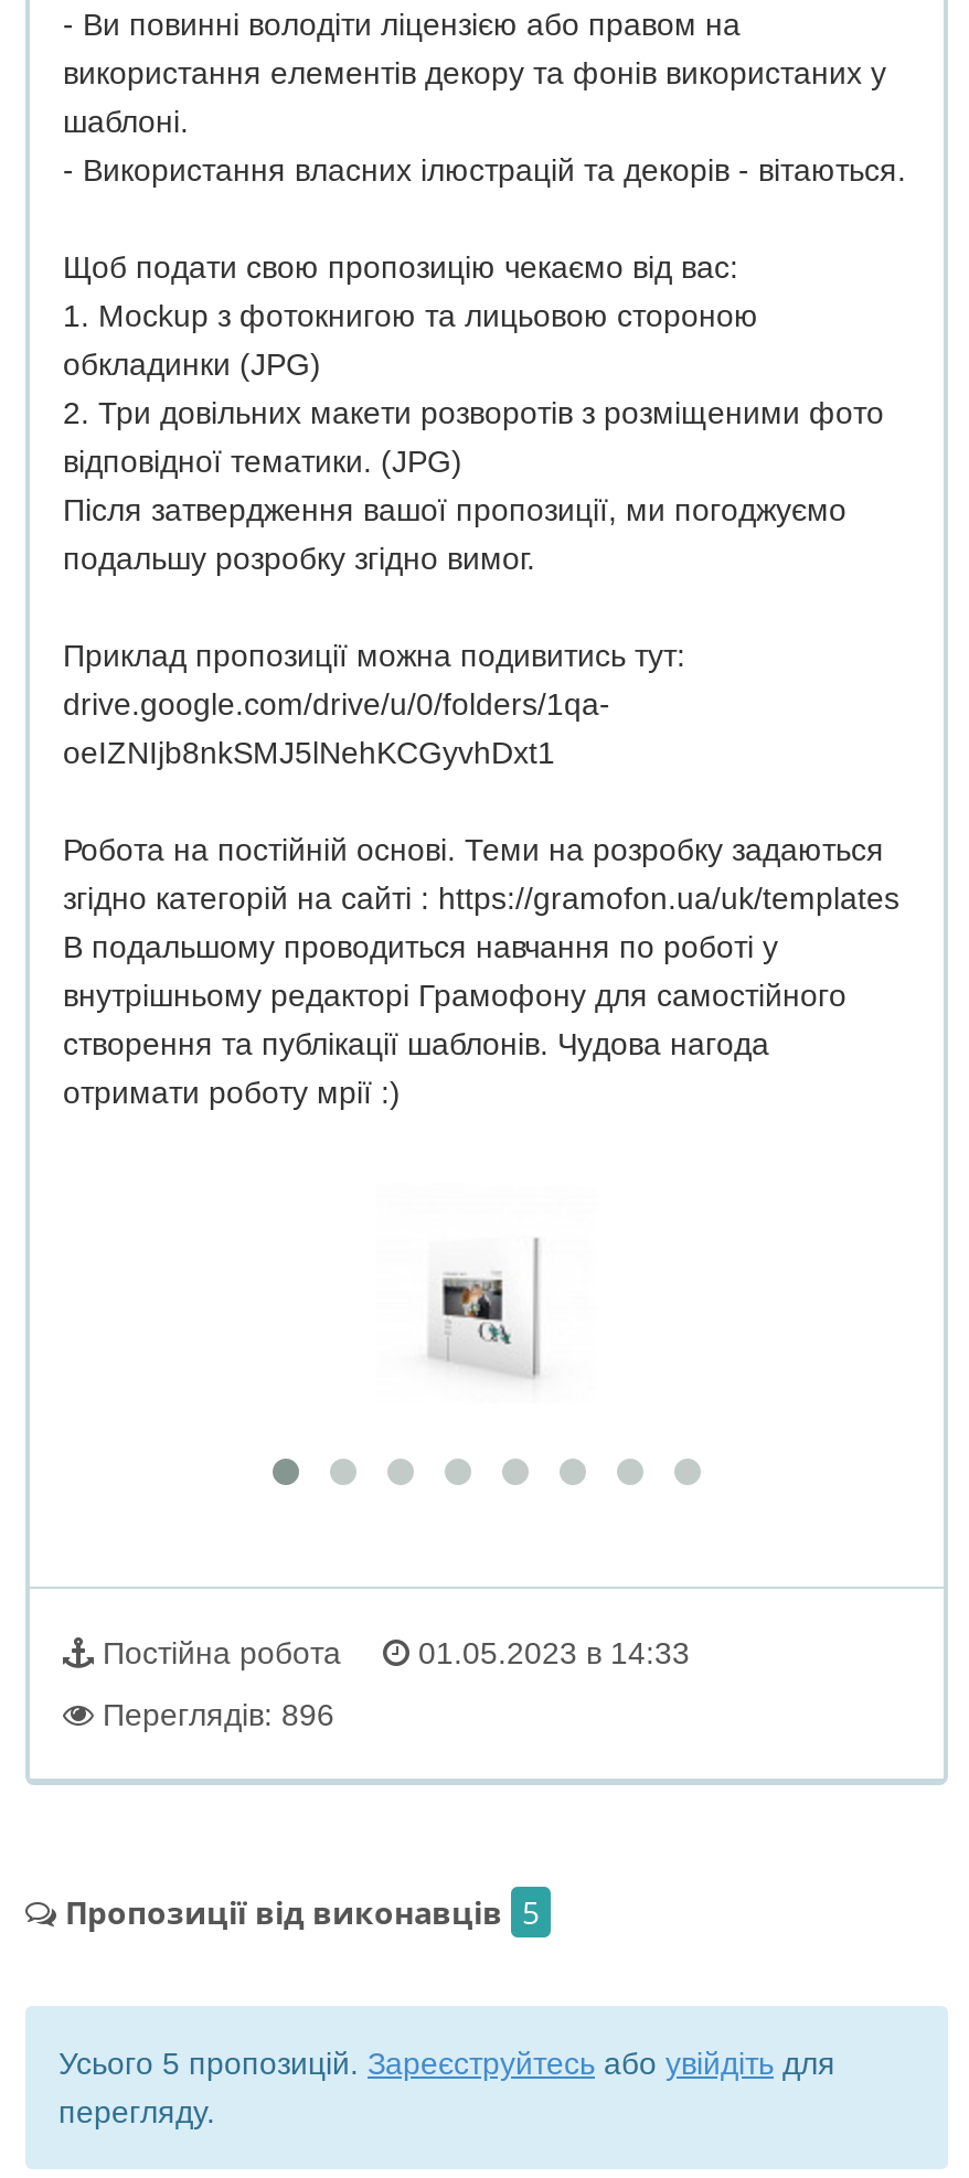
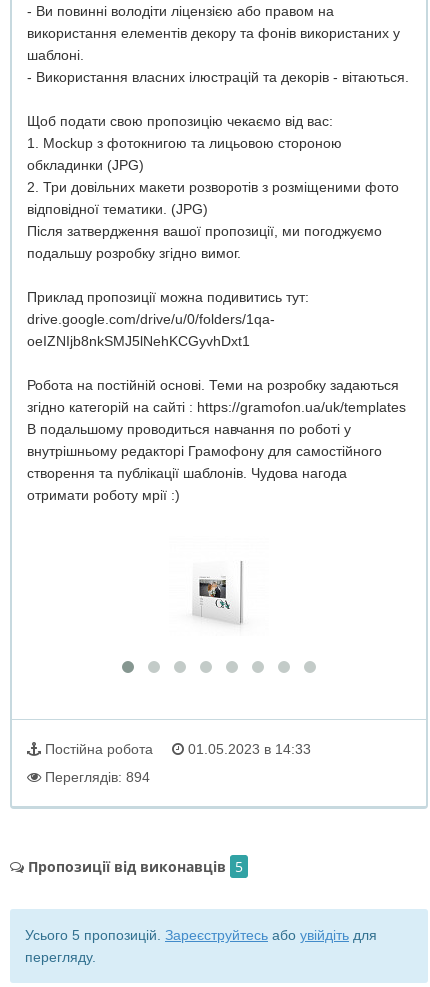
- Переглядів: 896
+ Переглядів: 894
